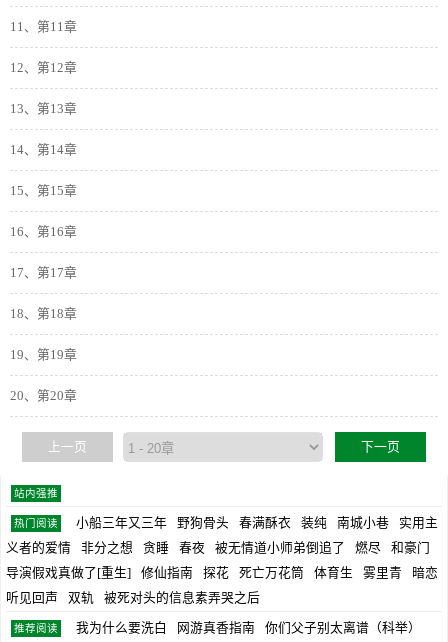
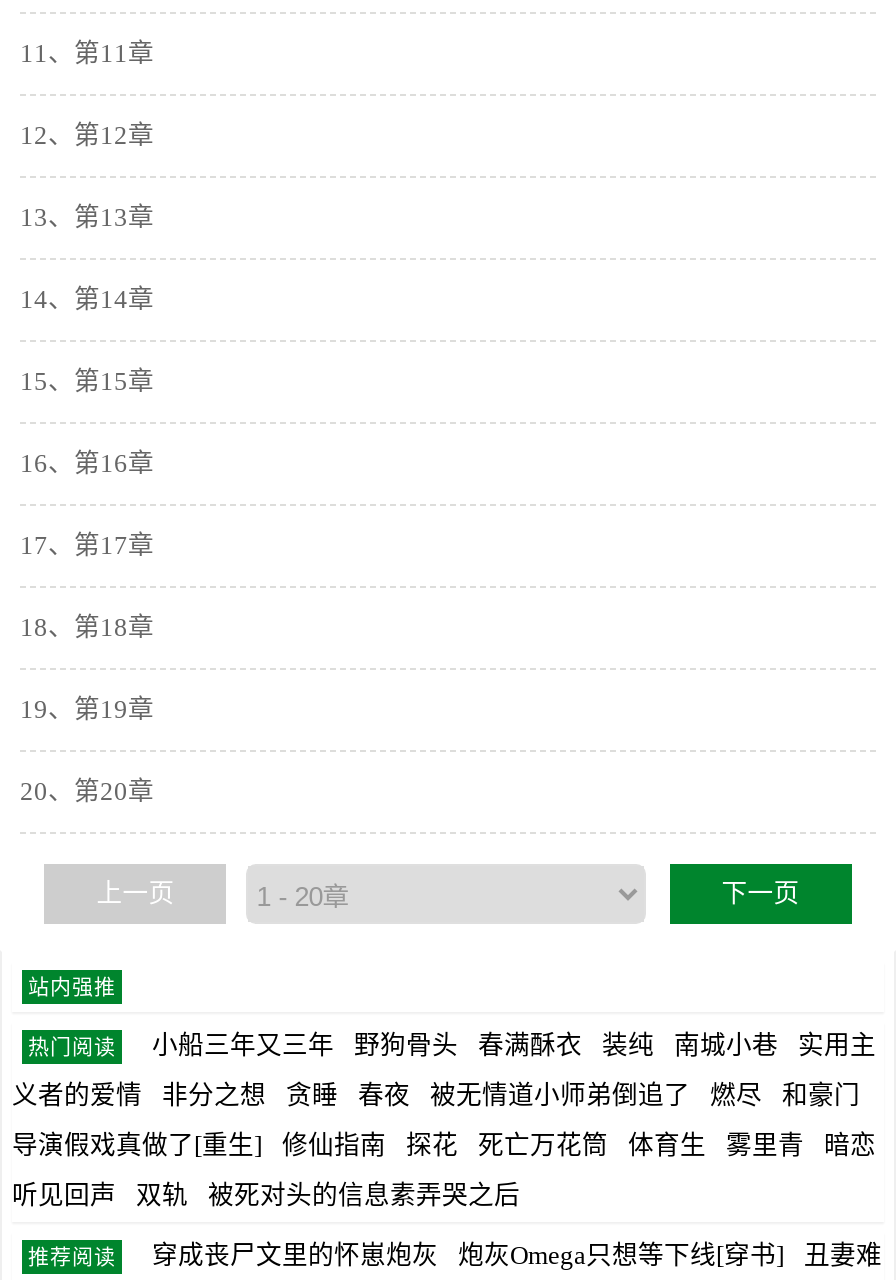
- 我为什么要洗白
- 网游真香指南
- 你们父子别太离谱（科举）
+ 穿成丧尸文里的怀崽炮灰
+ 炮灰Omega只想等下线[穿书]
+ 丑妻难
